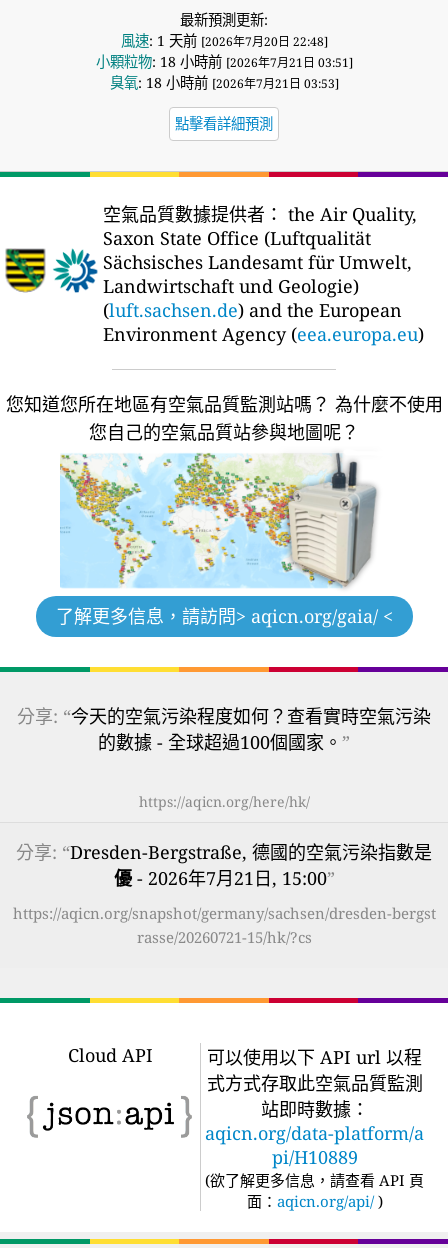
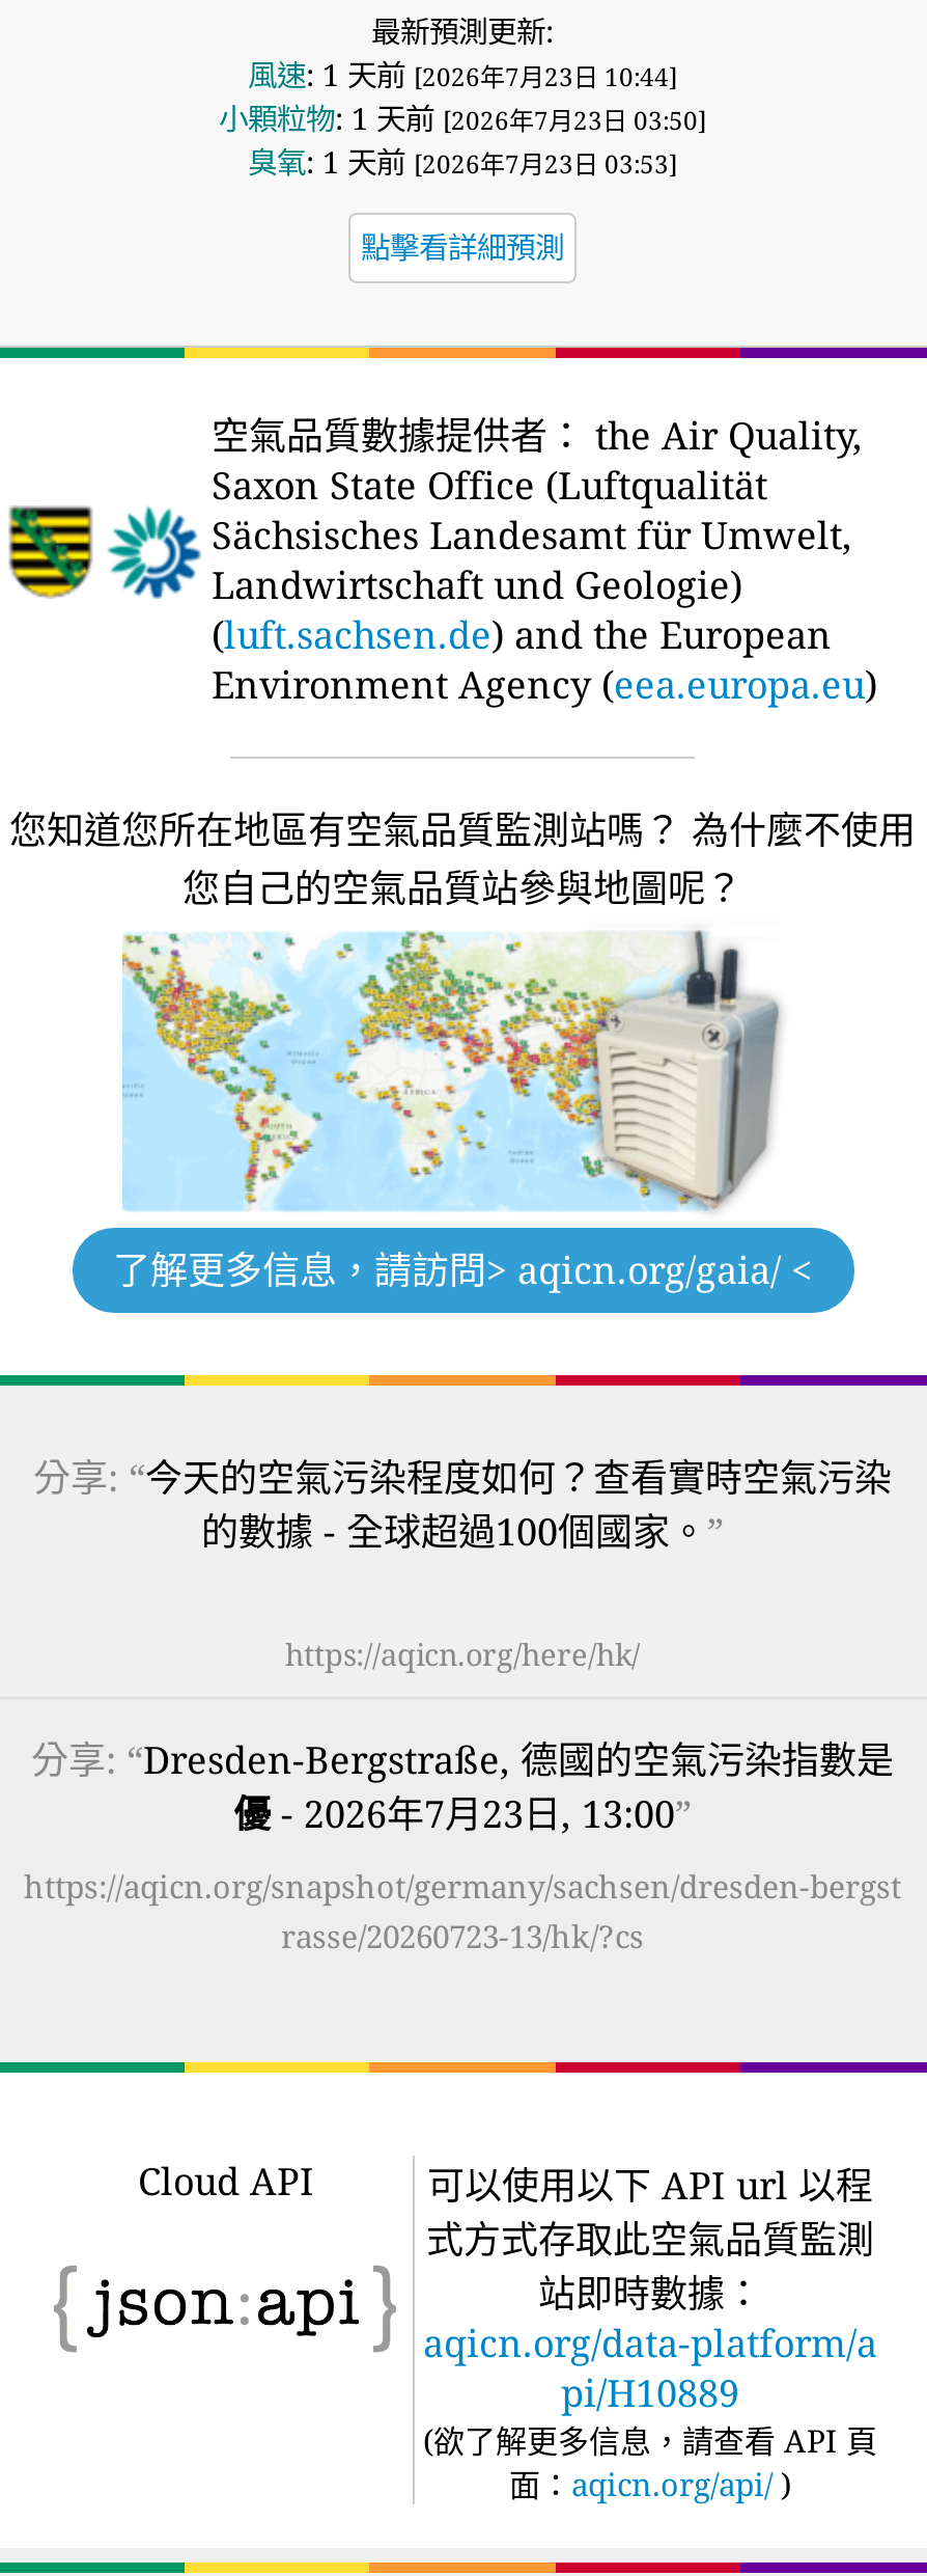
- 風速: 1 天前[2026年7月20日 22:48]
- 小顆粒物: 18 小時前[2026年7月21日 03:51]
- 臭氧: 18 小時前[2026年7月21日 03:53]
+ 風速: 1 天前[2026年7月23日 10:44]
+ 小顆粒物: 1 天前[2026年7月23日 03:50]
+ 臭氧: 1 天前[2026年7月23日 03:53]

- 優- 2026年7月21日, 15:00”
+ 優- 2026年7月23日, 13:00”

- rasse/20260721-15/hk/?cs
+ rasse/20260723-13/hk/?cs
